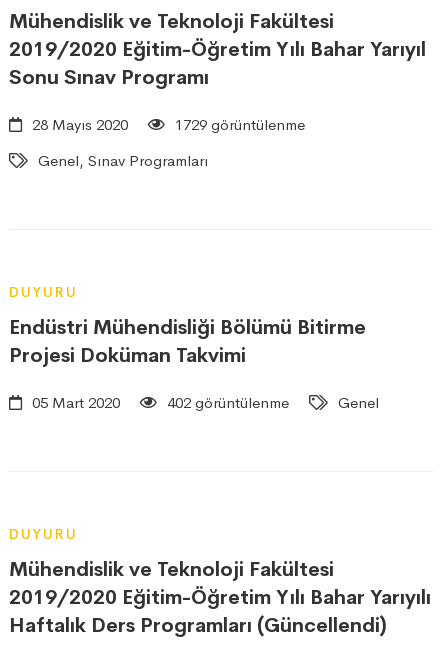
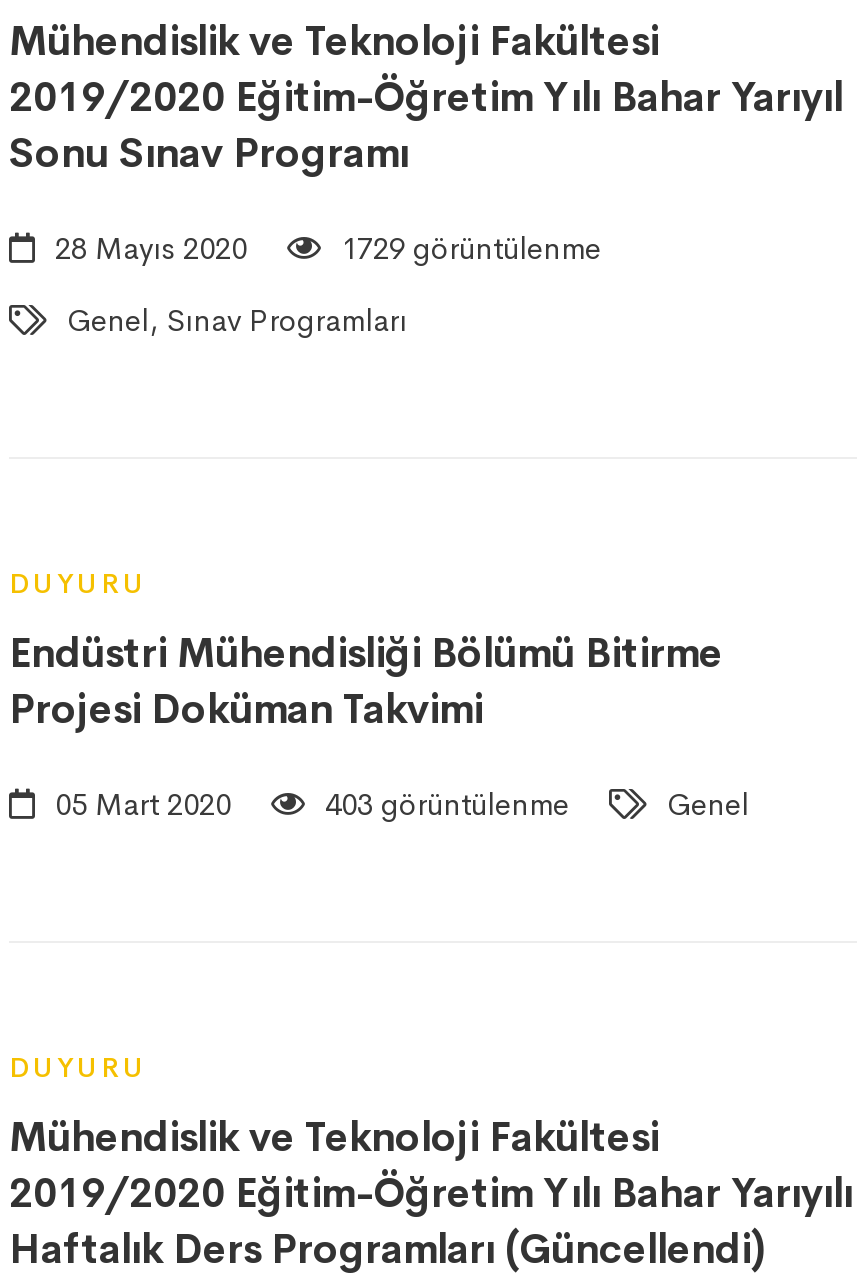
- 402 görüntülenme
+ 403 görüntülenme
